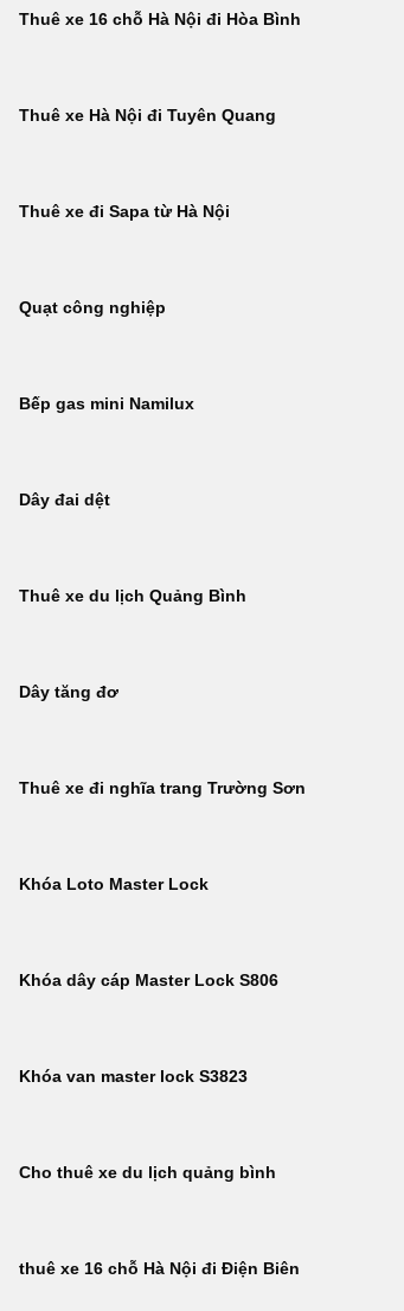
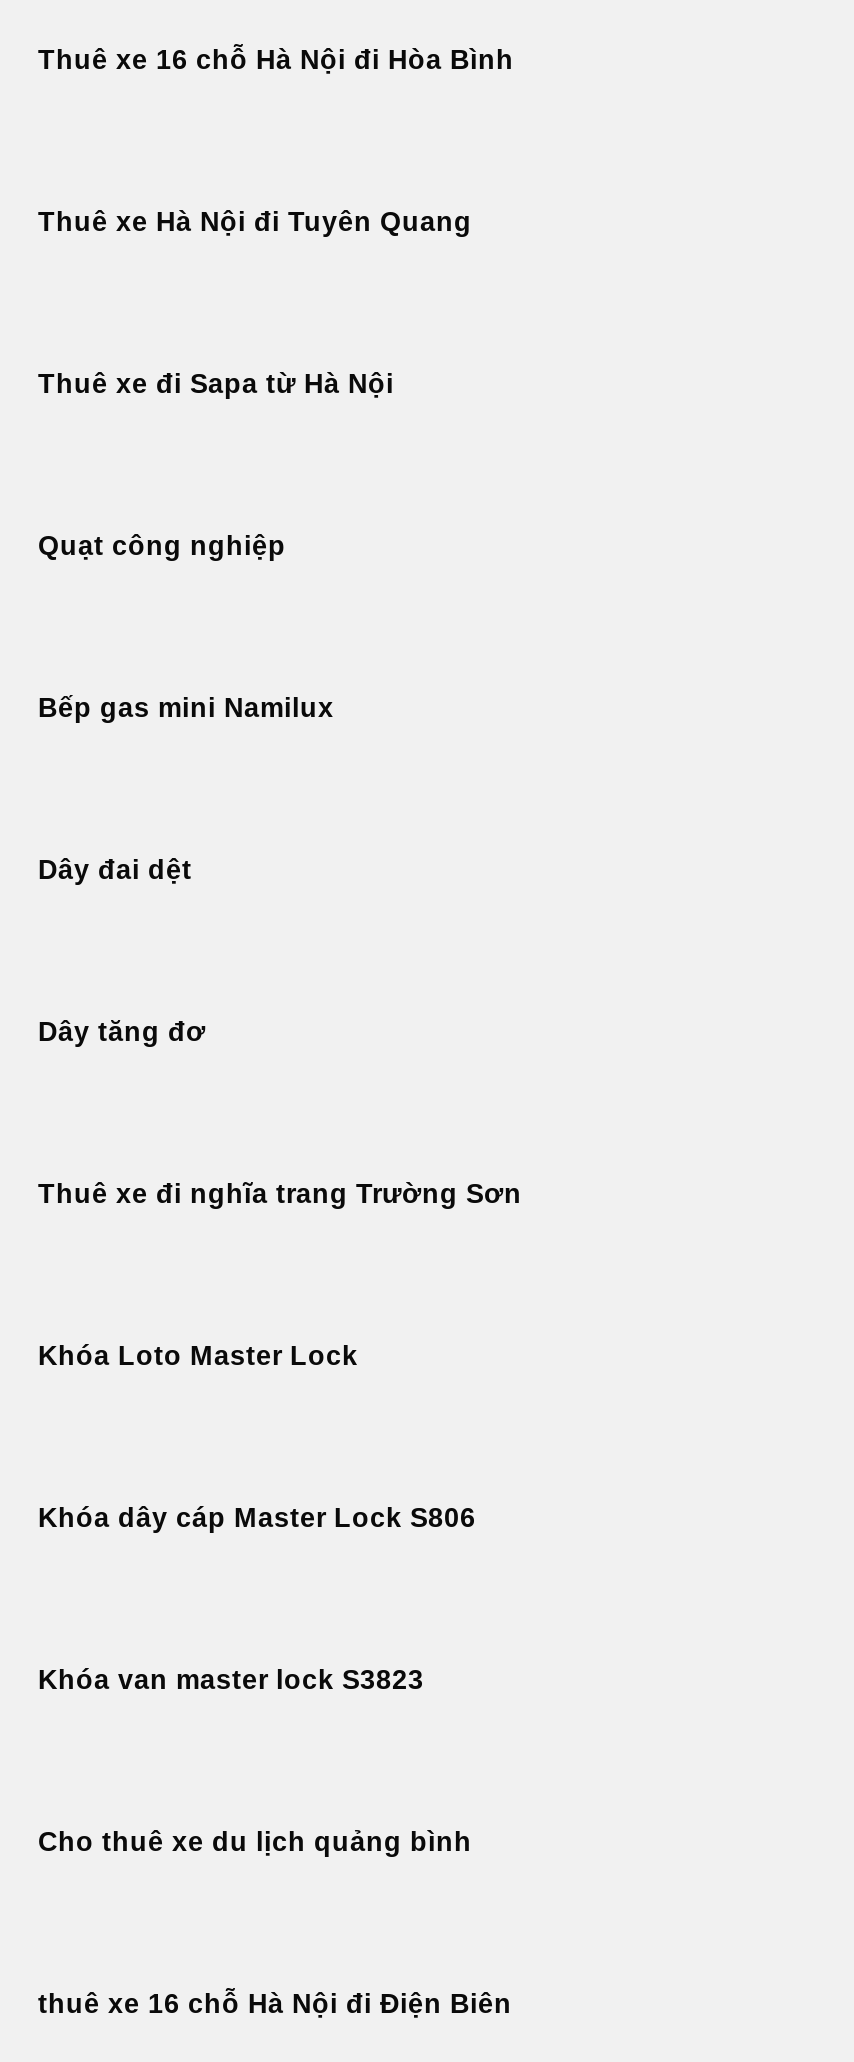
- Thuê xe du lịch Quảng Bình
